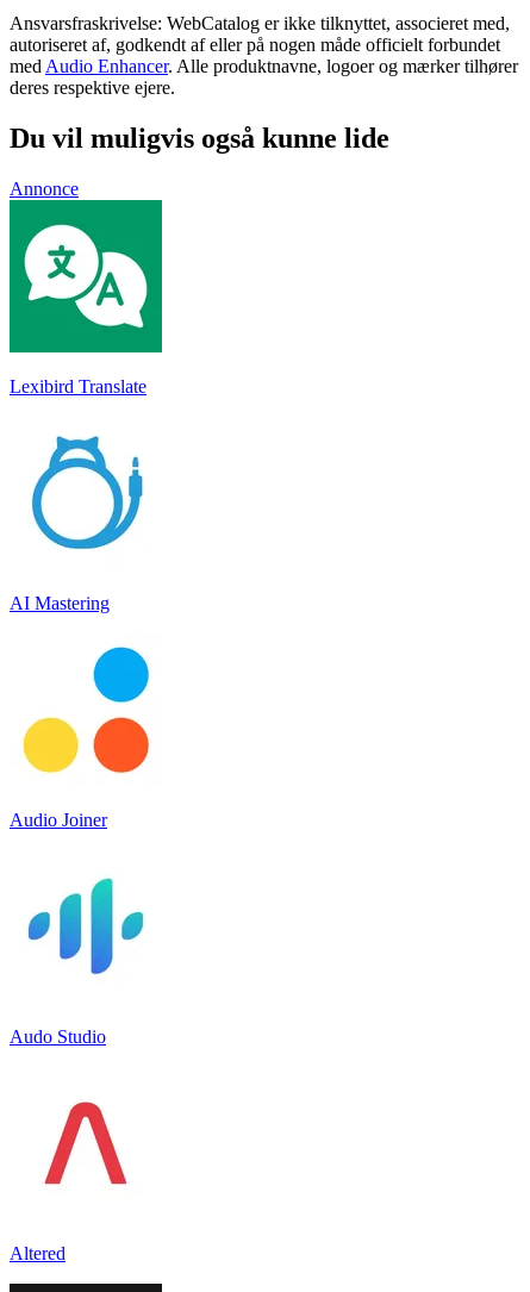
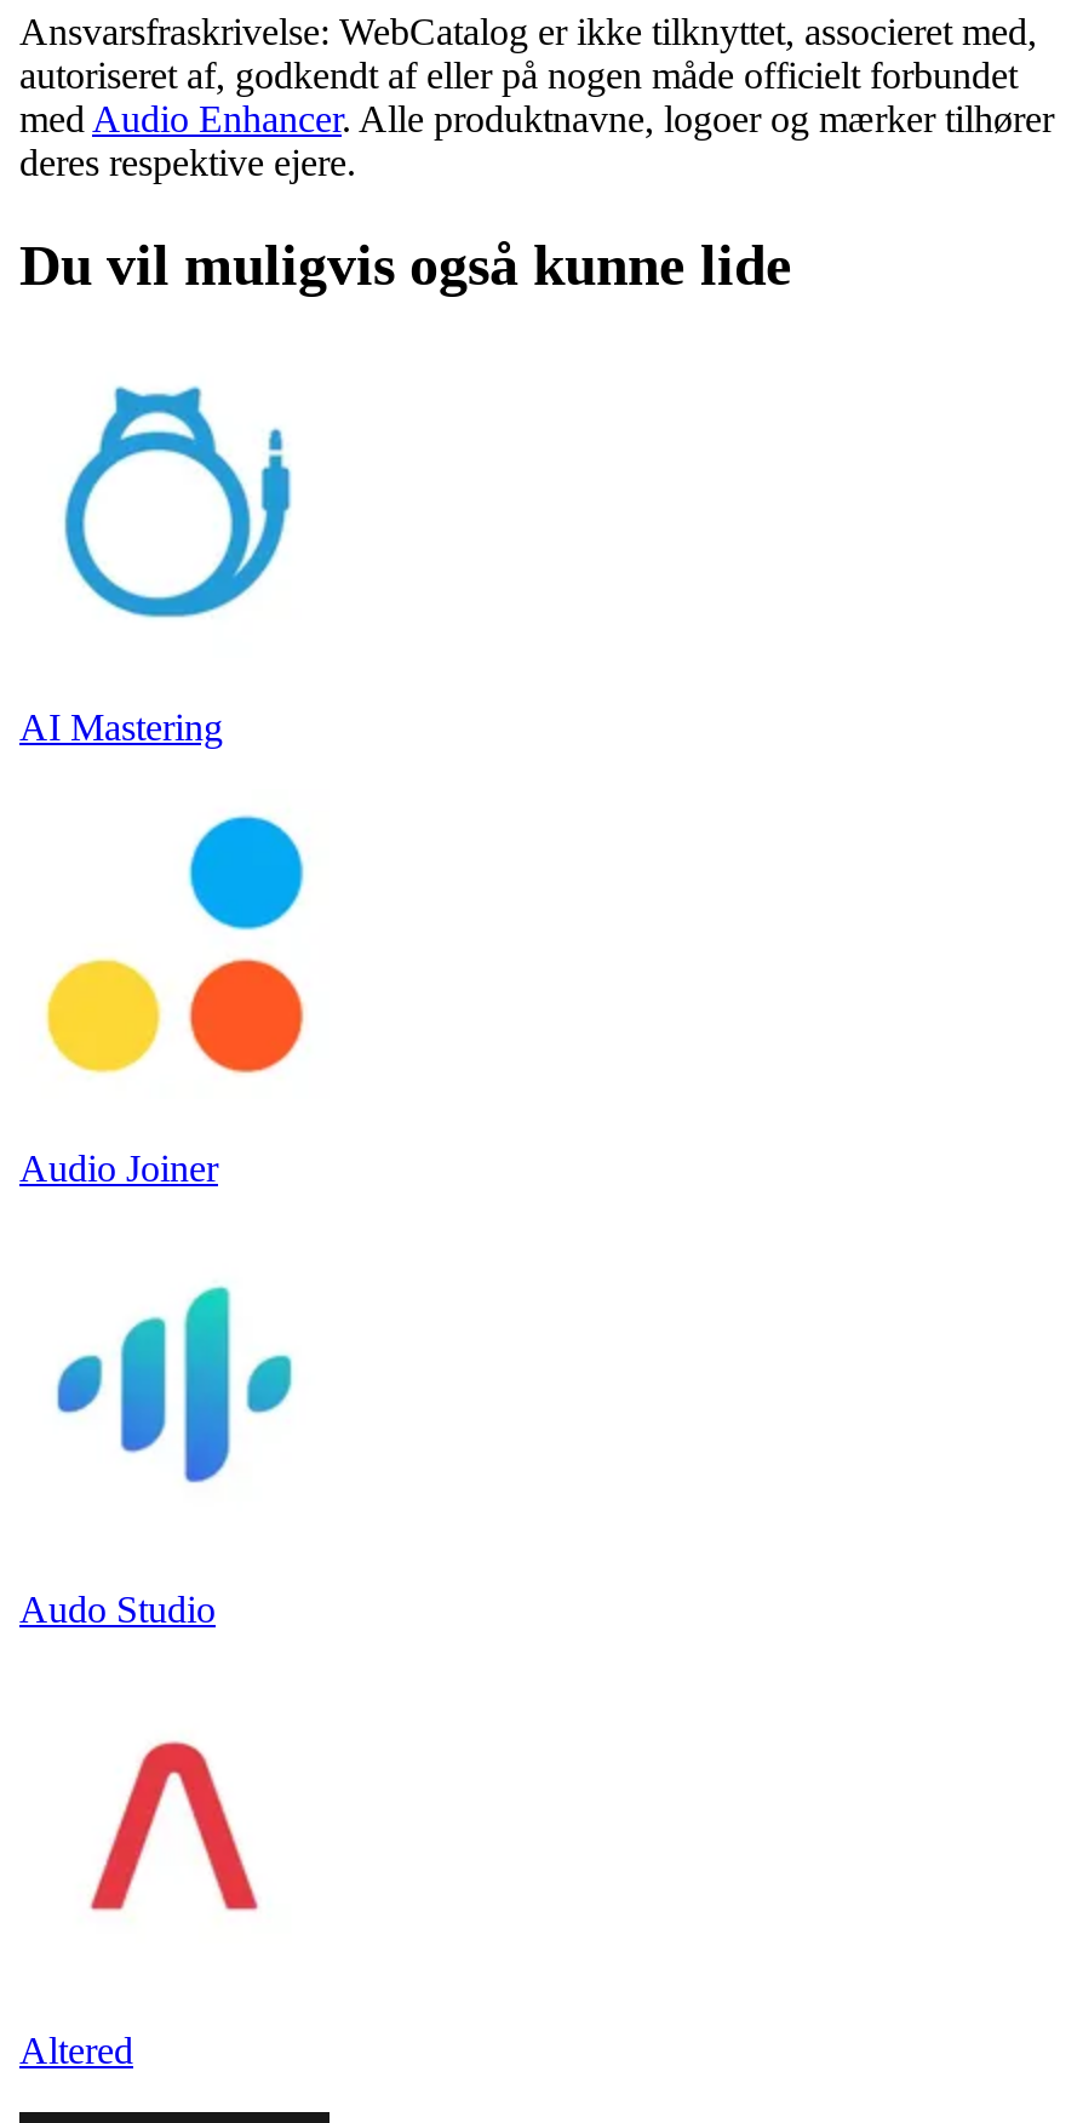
- Annonce

- [image]
- Lexibird Translate
